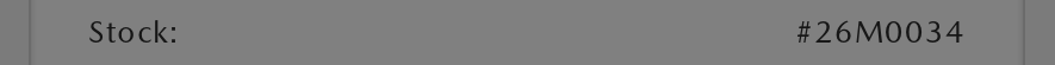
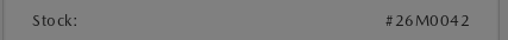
- #26M0034
+ #26M0042
